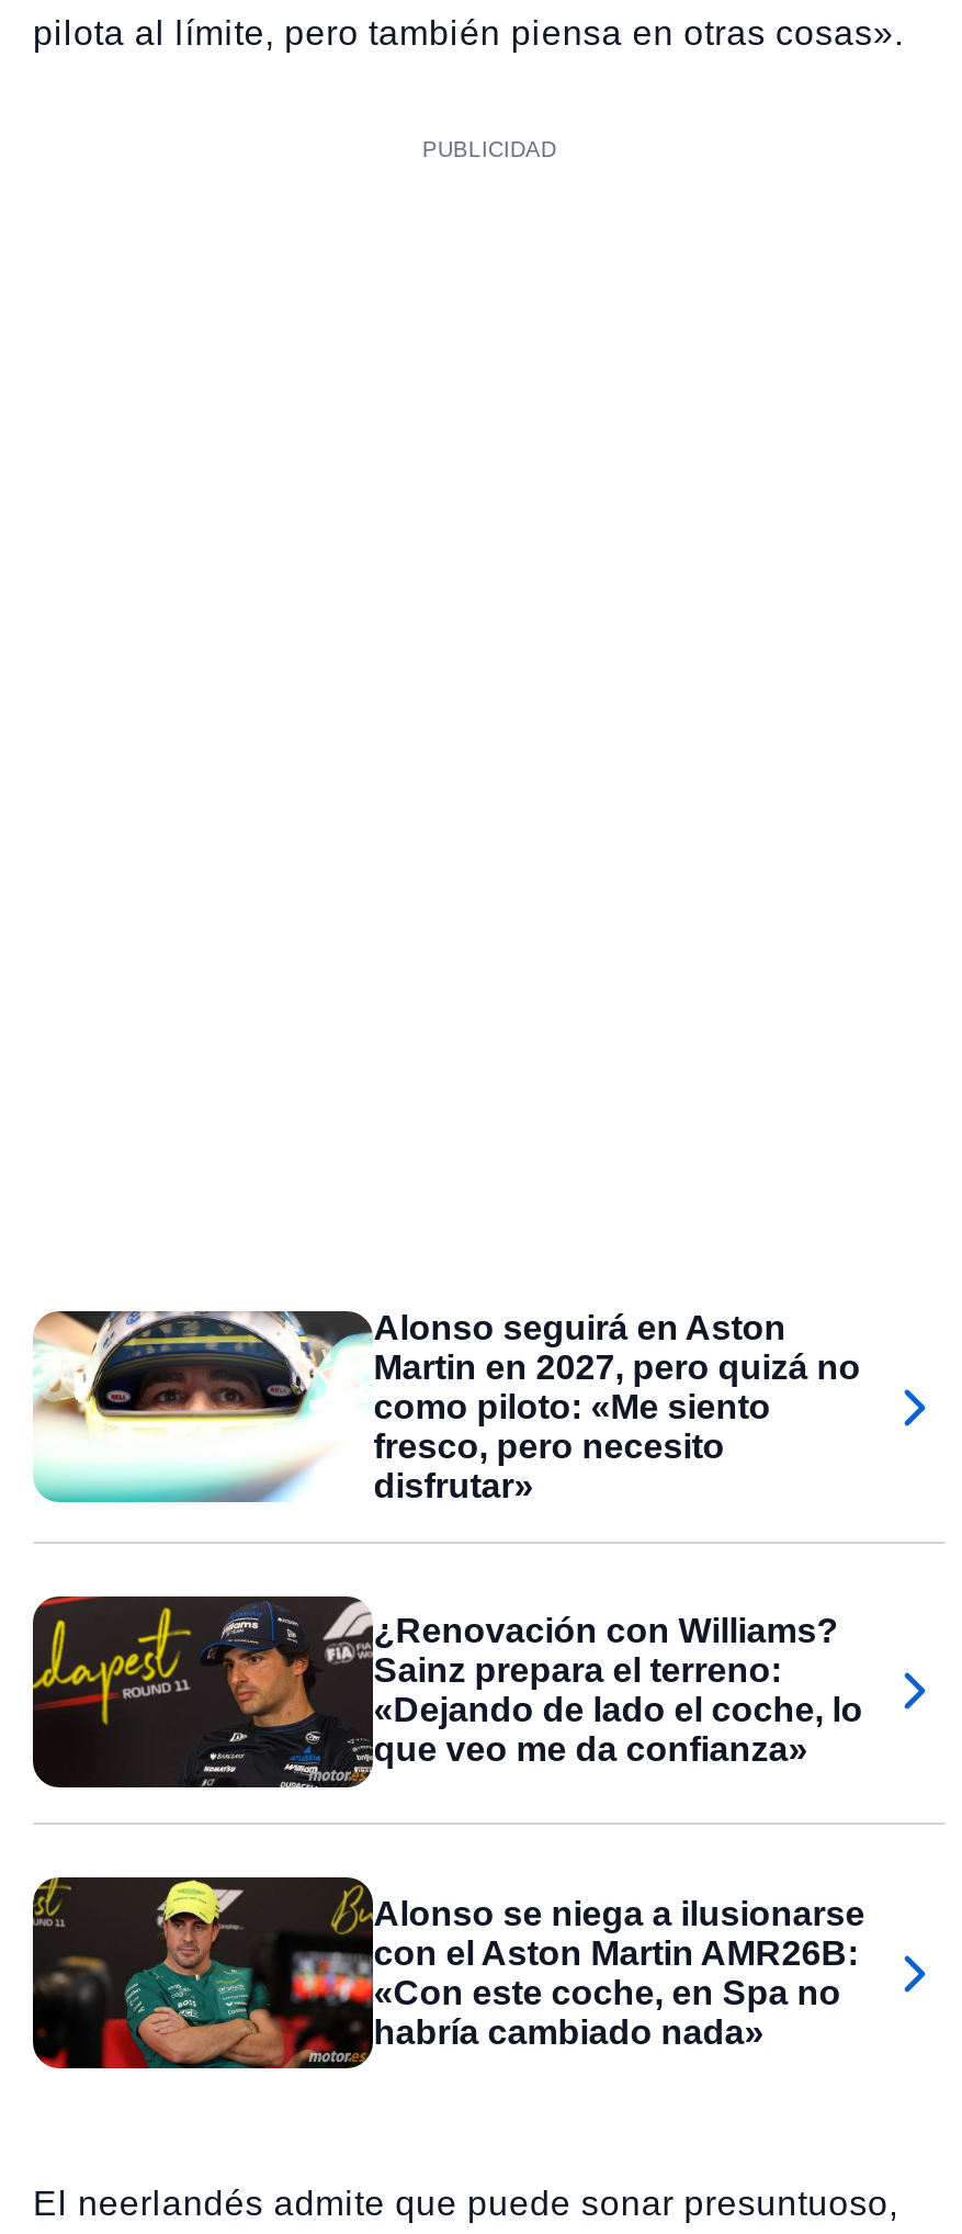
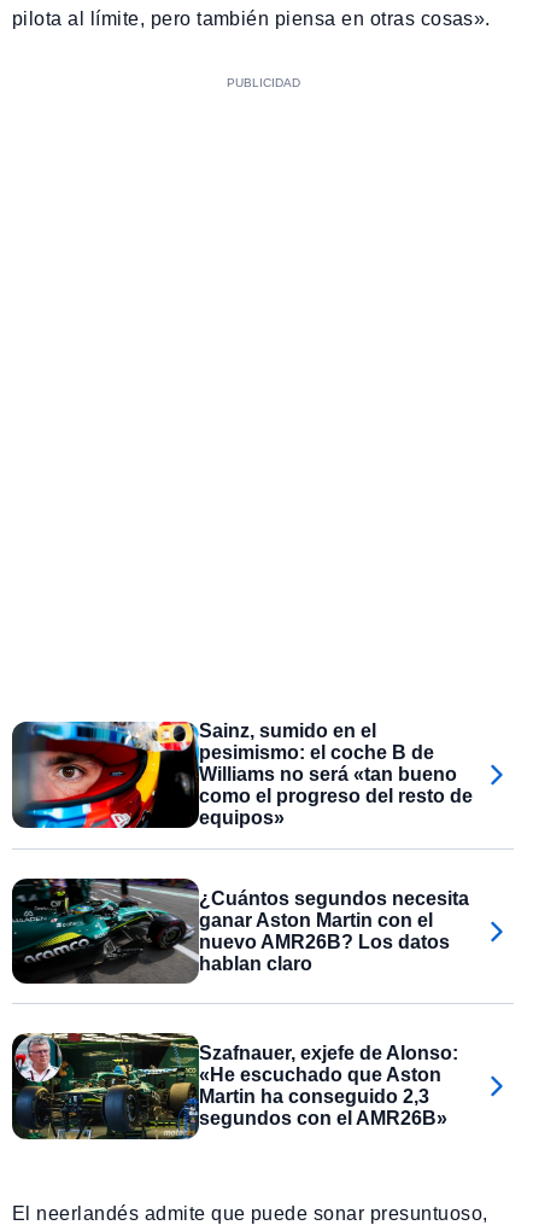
- [image]
- Alonso seguirá en Aston
- Martin en 2027, pero quizá no
- como piloto: «Me siento
- fresco, pero necesito
- disfrutar»
+ [image]
+ Sainz, sumido en el
+ pesimismo: el coche B de
+ Williams no será «tan bueno
+ como el progreso del resto de
+ equipos»

- [image]
- ¿Renovación con Williams?
- Sainz prepara el terreno:
- «Dejando de lado el coche, lo
- que veo me da confianza»
+ [image]
+ ¿Cuántos segundos necesita
+ ganar Aston Martin con el
+ nuevo AMR26B? Los datos
+ hablan claro

- [image]
- Alonso se niega a ilusionarse
- con el Aston Martin AMR26B:
- «Con este coche, en Spa no
- habría cambiado nada»
+ [image]
+ Szafnauer, exjefe de Alonso:
+ «He escuchado que Aston
+ Martin ha conseguido 2,3
+ segundos con el AMR26B»
